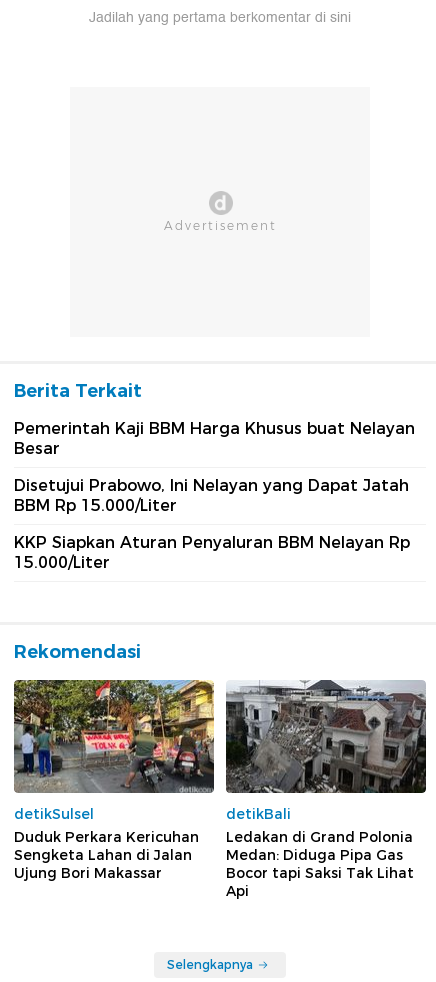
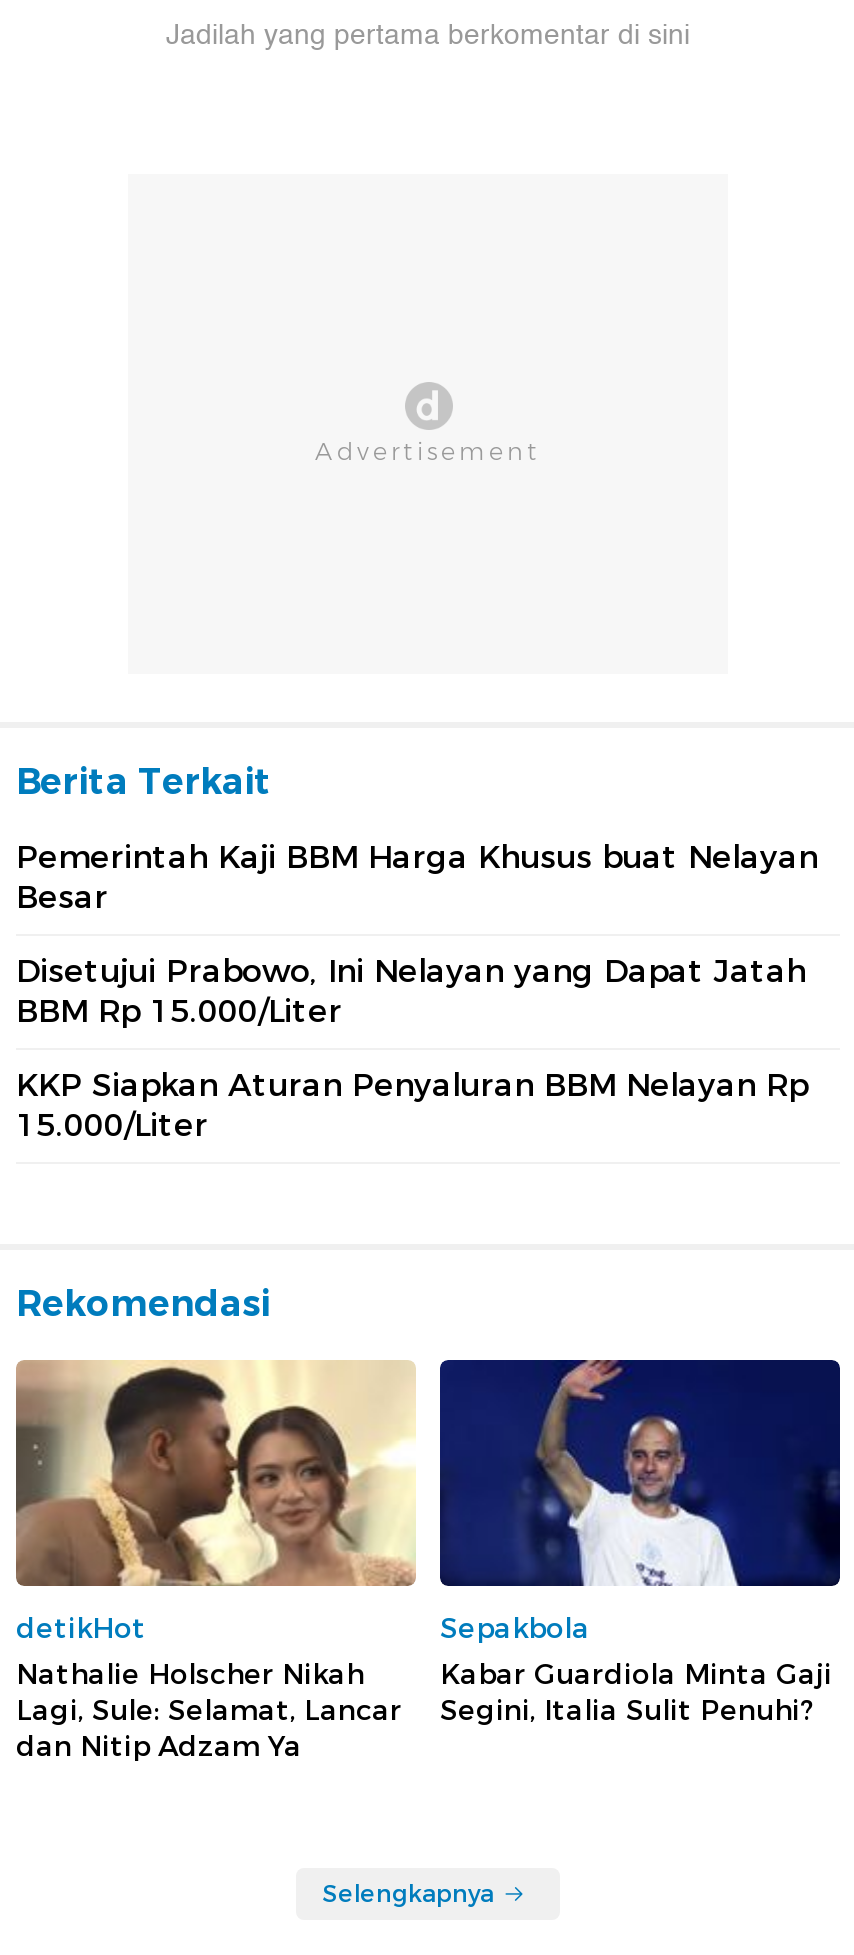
- [image]
- detikSulsel
- Duduk Perkara Kericuhan
- Sengketa Lahan di Jalan
- Ujung Bori Makassar
+ [image]
+ detikHot
+ Nathalie Holscher Nikah
+ Lagi, Sule: Selamat, Lancar
+ dan Nitip Adzam Ya

- [image]
- detikBali
- Ledakan di Grand Polonia
- Medan: Diduga Pipa Gas
- Bocor tapi Saksi Tak Lihat
- Api
+ [image]
+ Sepakbola
+ Kabar Guardiola Minta Gaji
+ Segini, Italia Sulit Penuhi?
